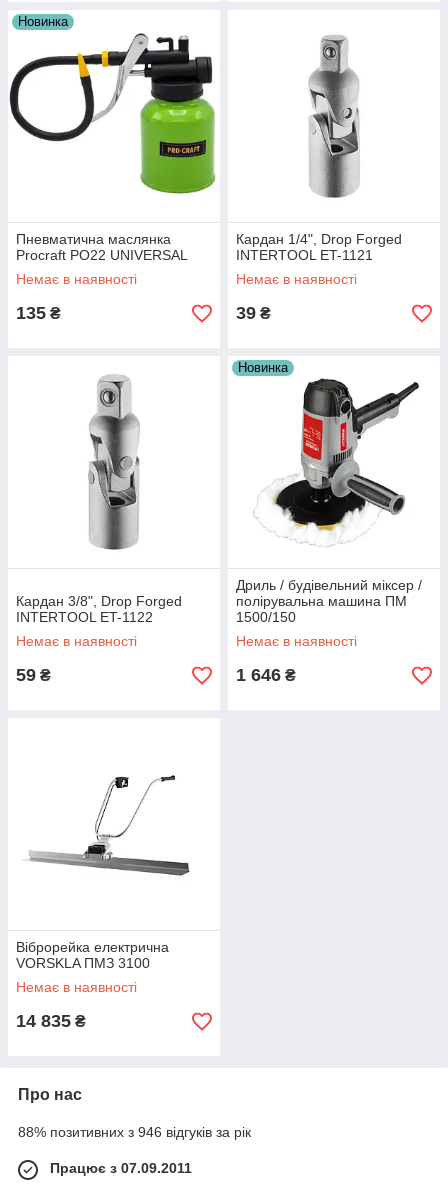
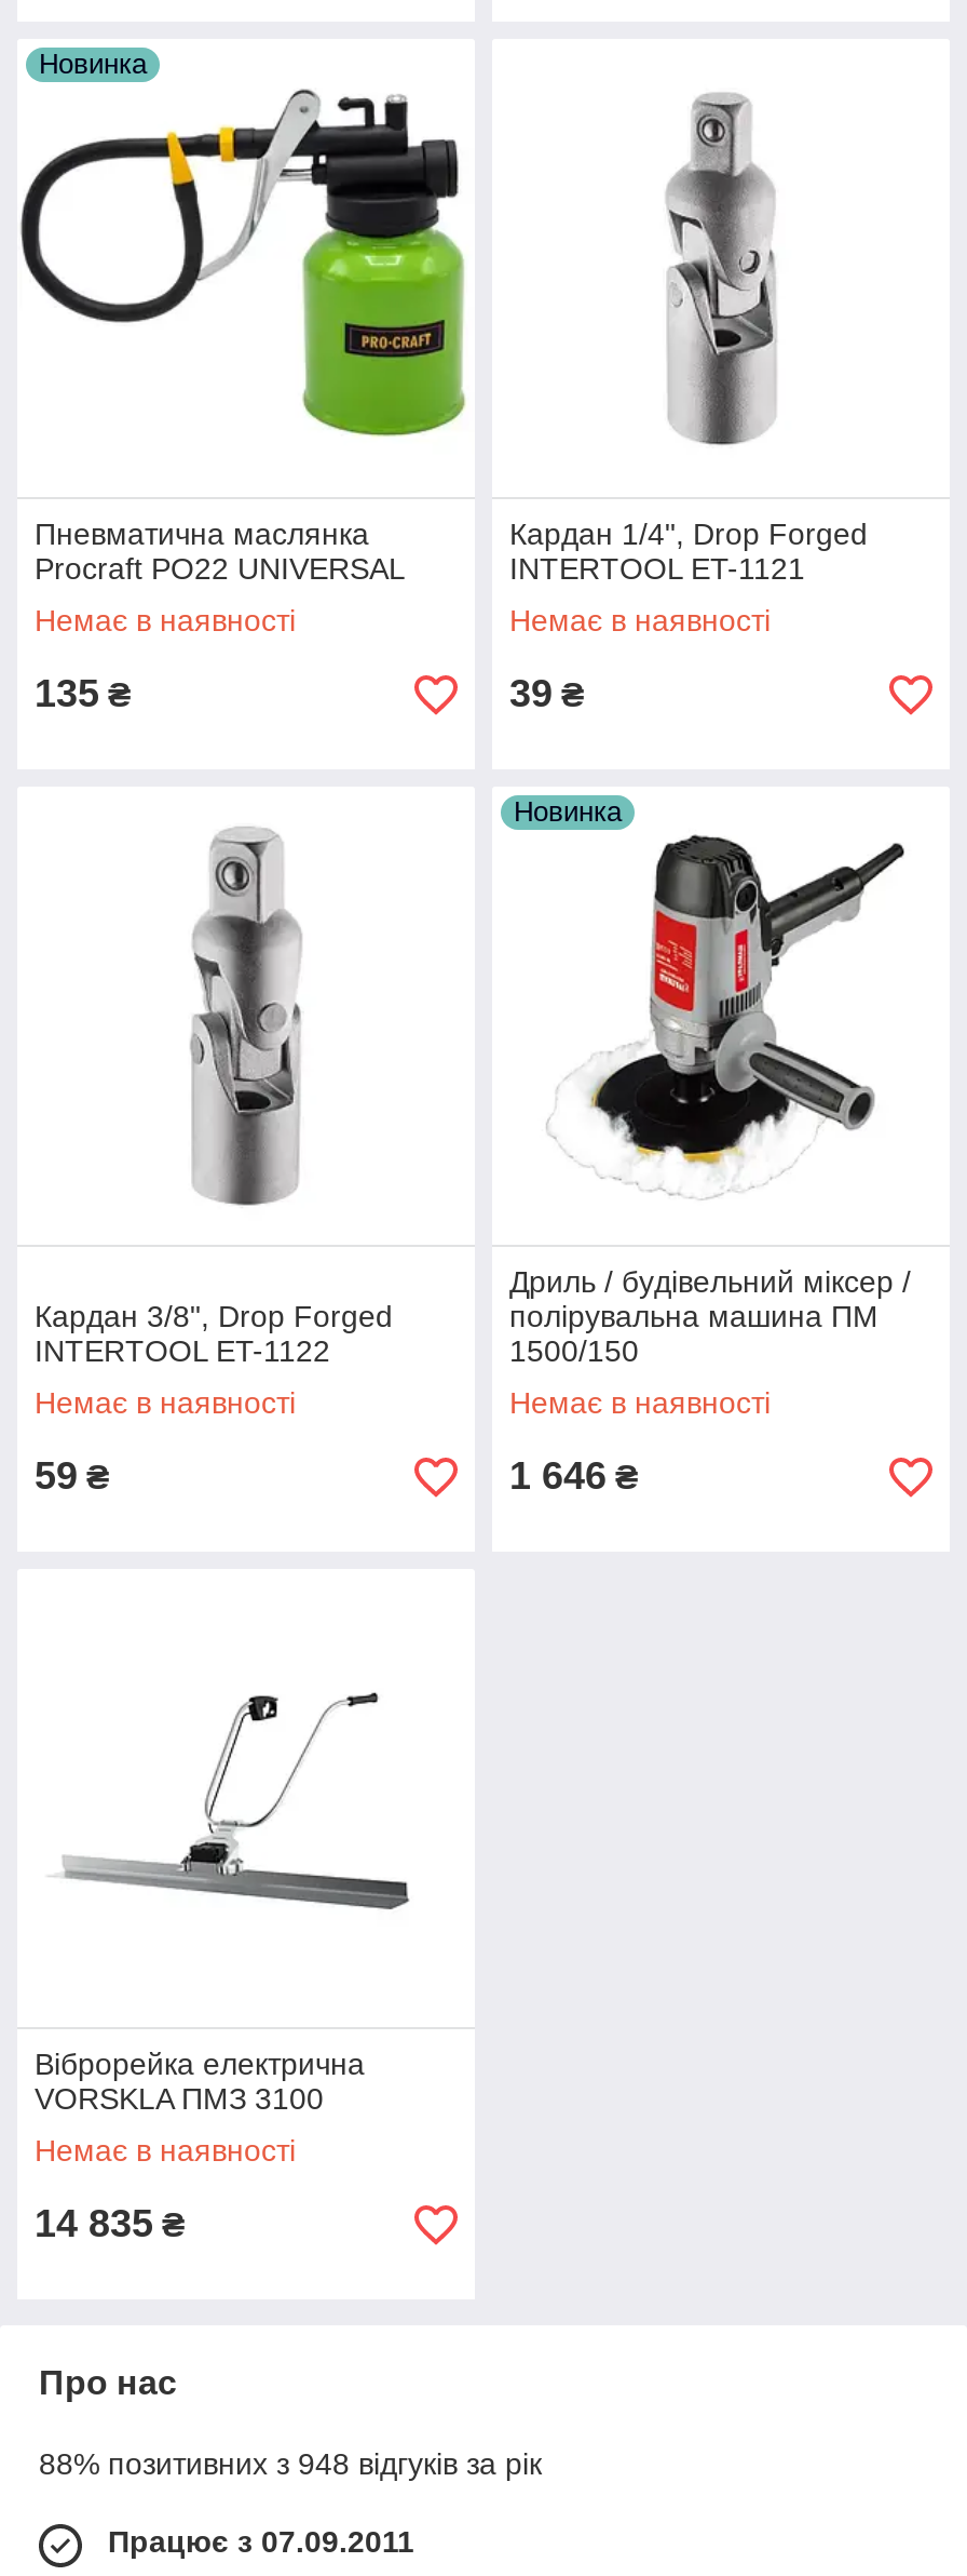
- 88% позитивних з 946 відгуків за рік
+ 88% позитивних з 948 відгуків за рік
